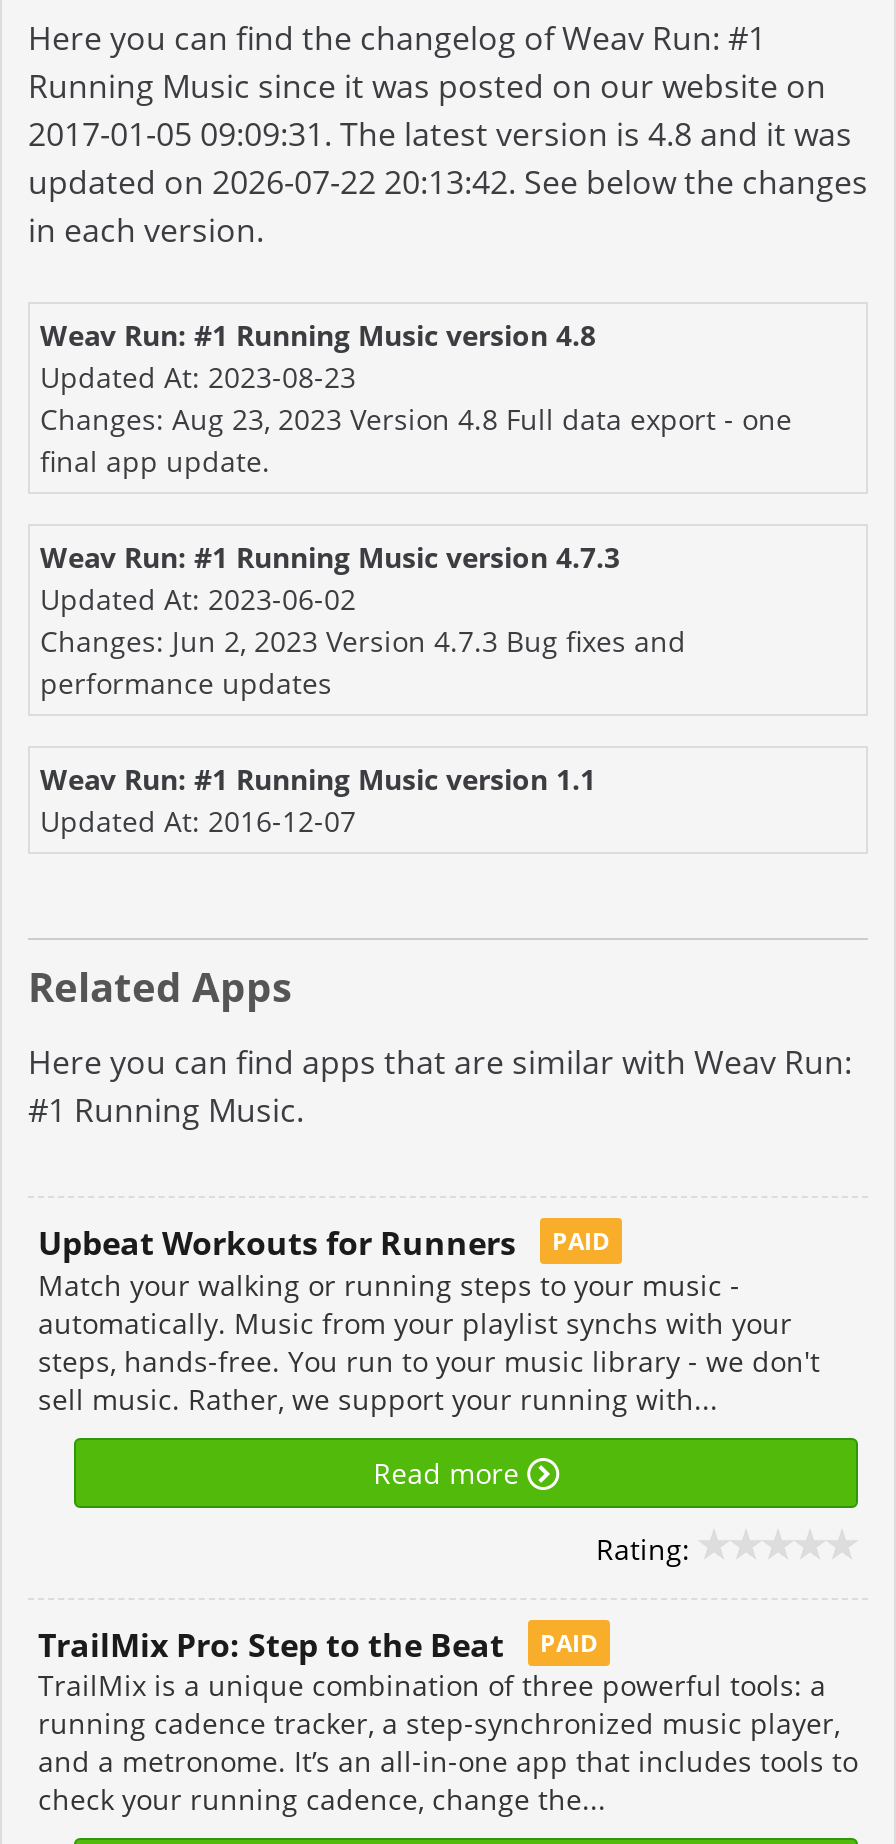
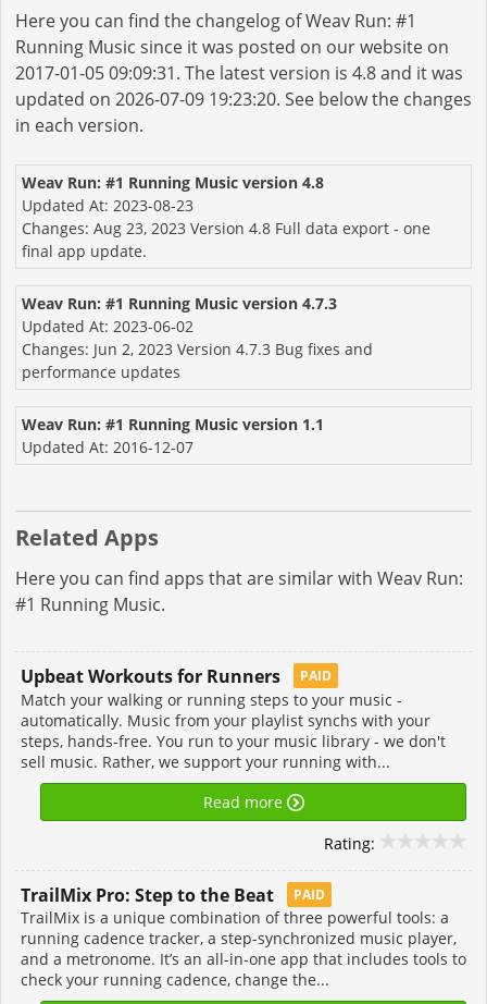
- updated on 2026-07-22 20:13:42. See below the changes
+ updated on 2026-07-09 19:23:20. See below the changes
